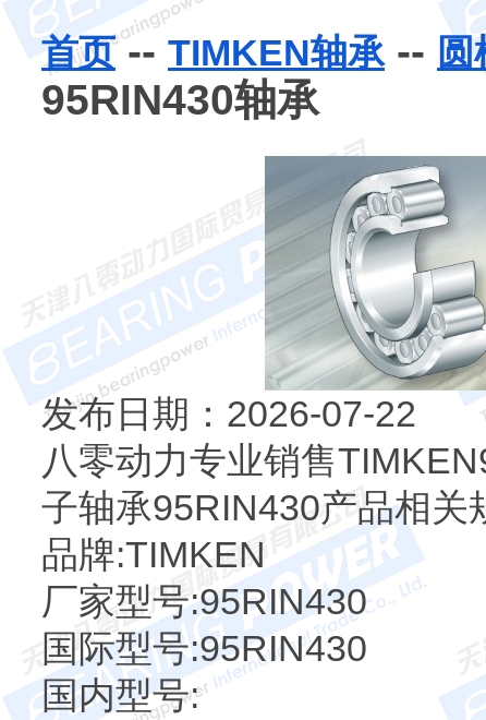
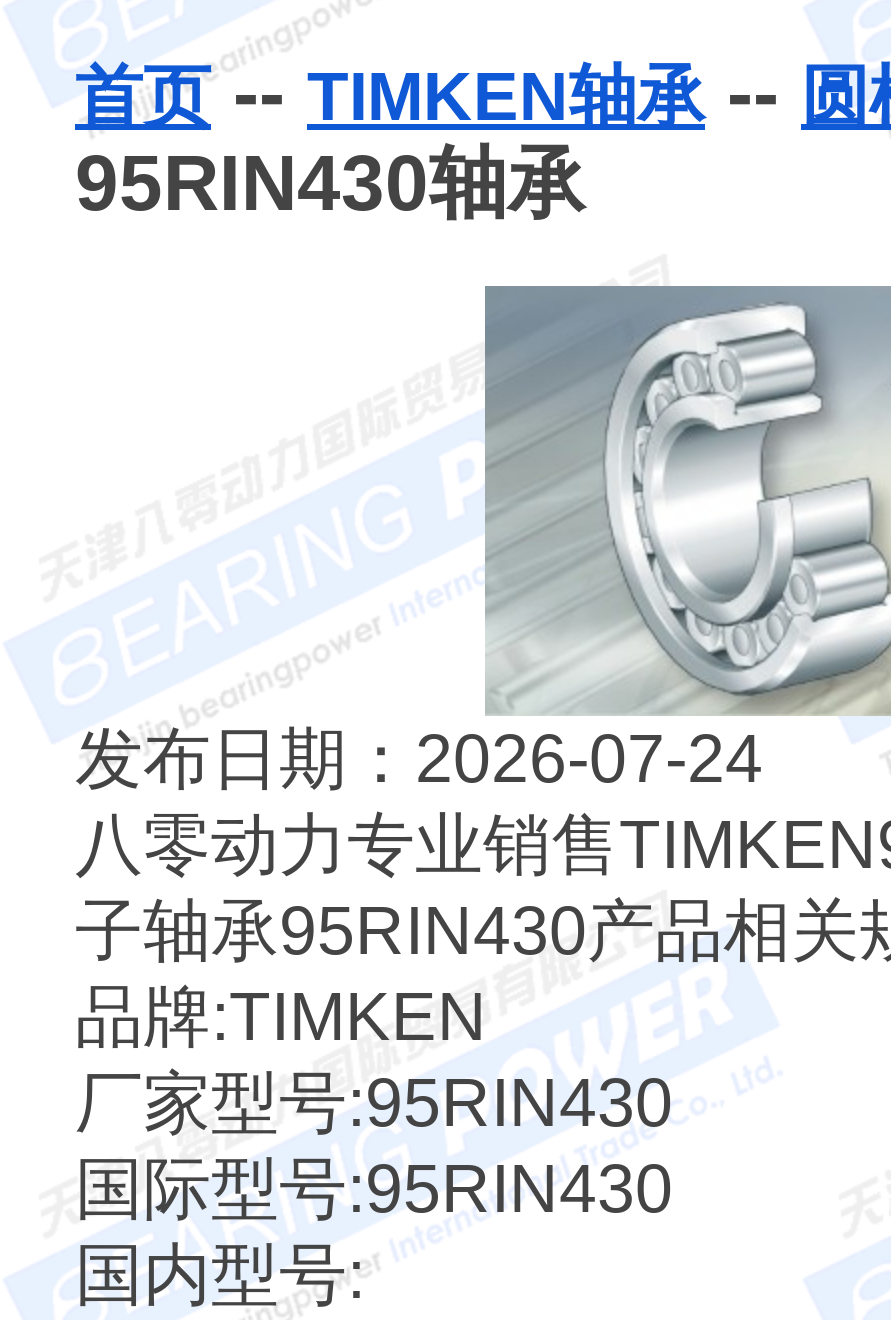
- 发布日期：2026-07-22
+ 发布日期：2026-07-24
